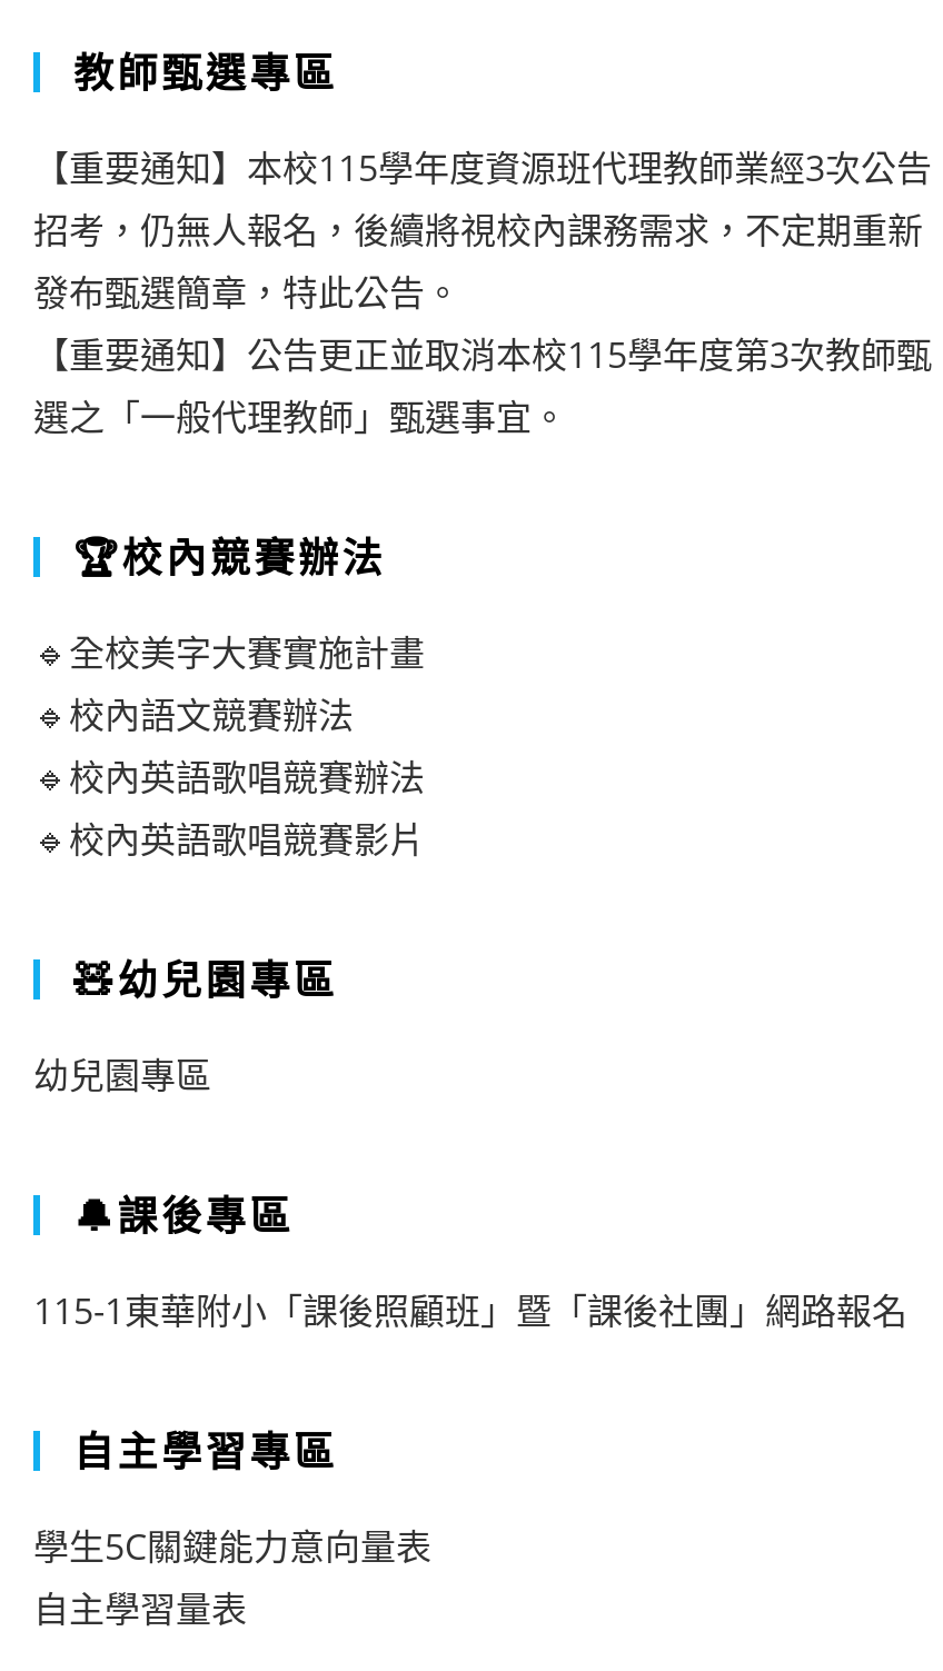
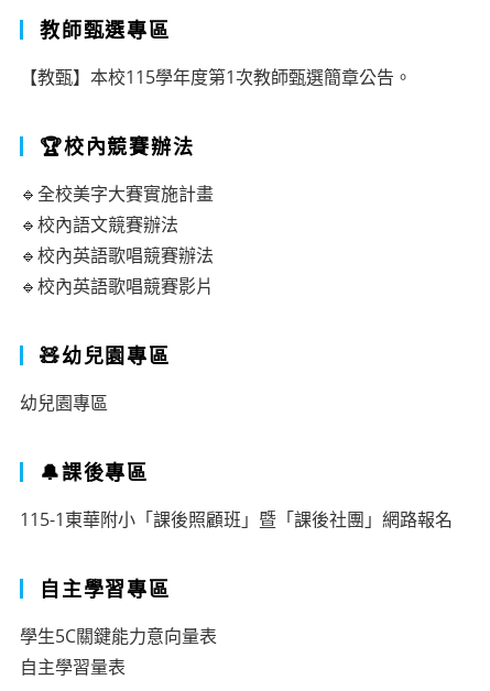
- 【重要通知】本校115學年度資源班代理教師業經3次公告
- 招考，仍無人報名，後續將視校內課務需求，不定期重新
- 發布甄選簡章，特此公告。
- 【重要通知】公告更正並取消本校115學年度第3次教師甄
- 選之「一般代理教師」甄選事宜。
+ 【教甄】本校115學年度第1次教師甄選簡章公告。
